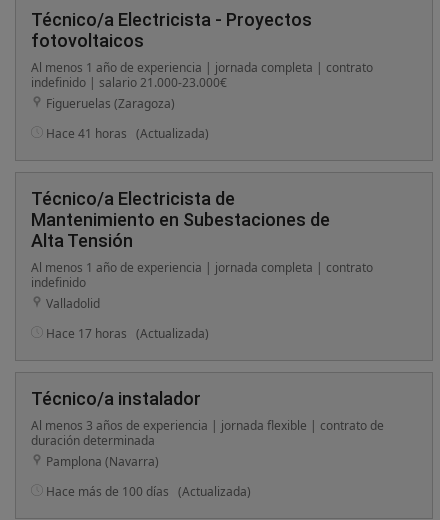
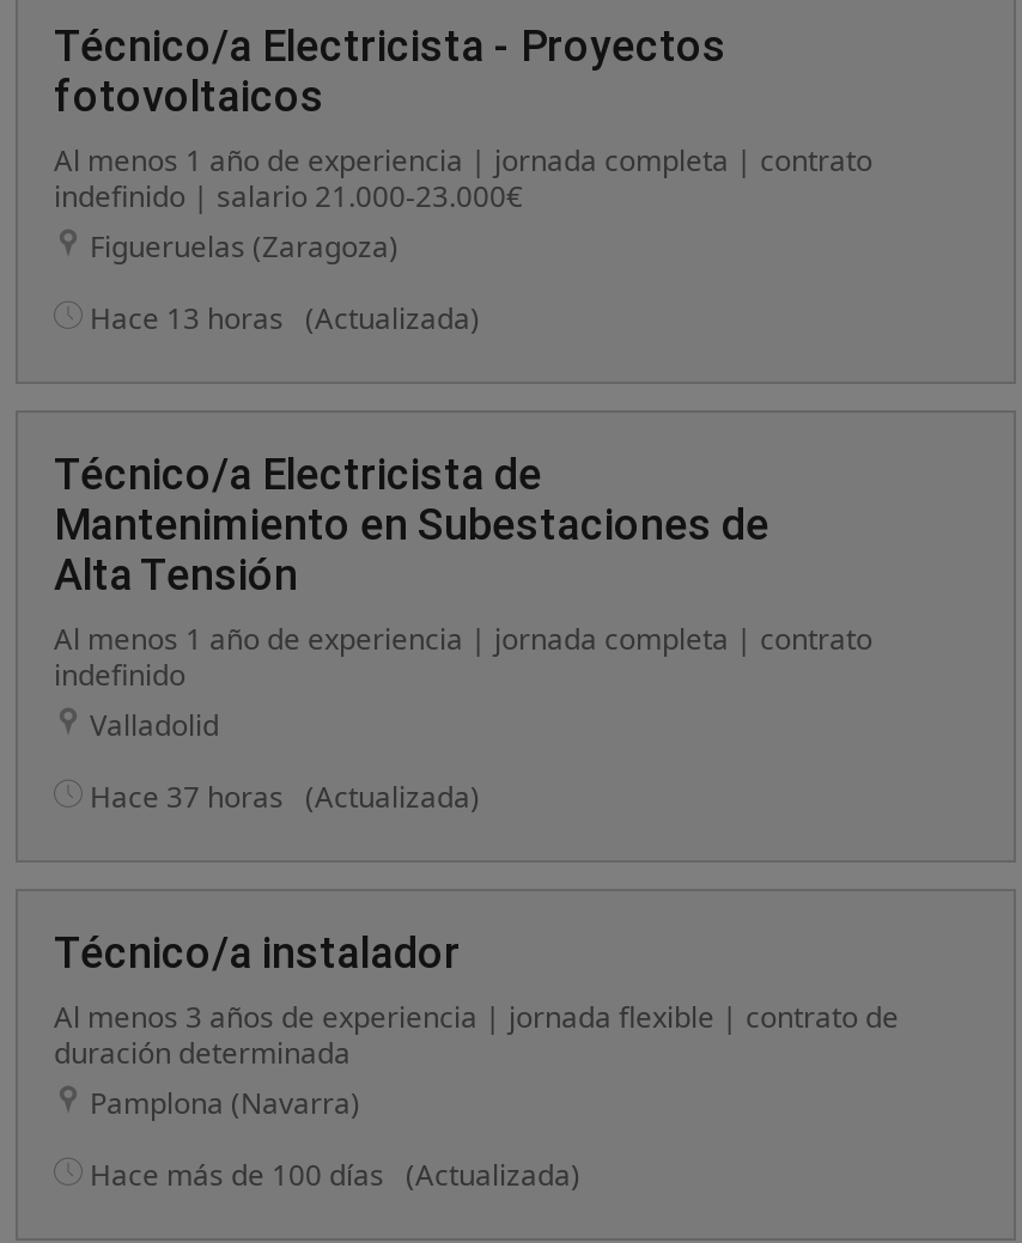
- Hace 41 horas (Actualizada)
+ Hace 13 horas (Actualizada)

- Hace 17 horas (Actualizada)
+ Hace 37 horas (Actualizada)
